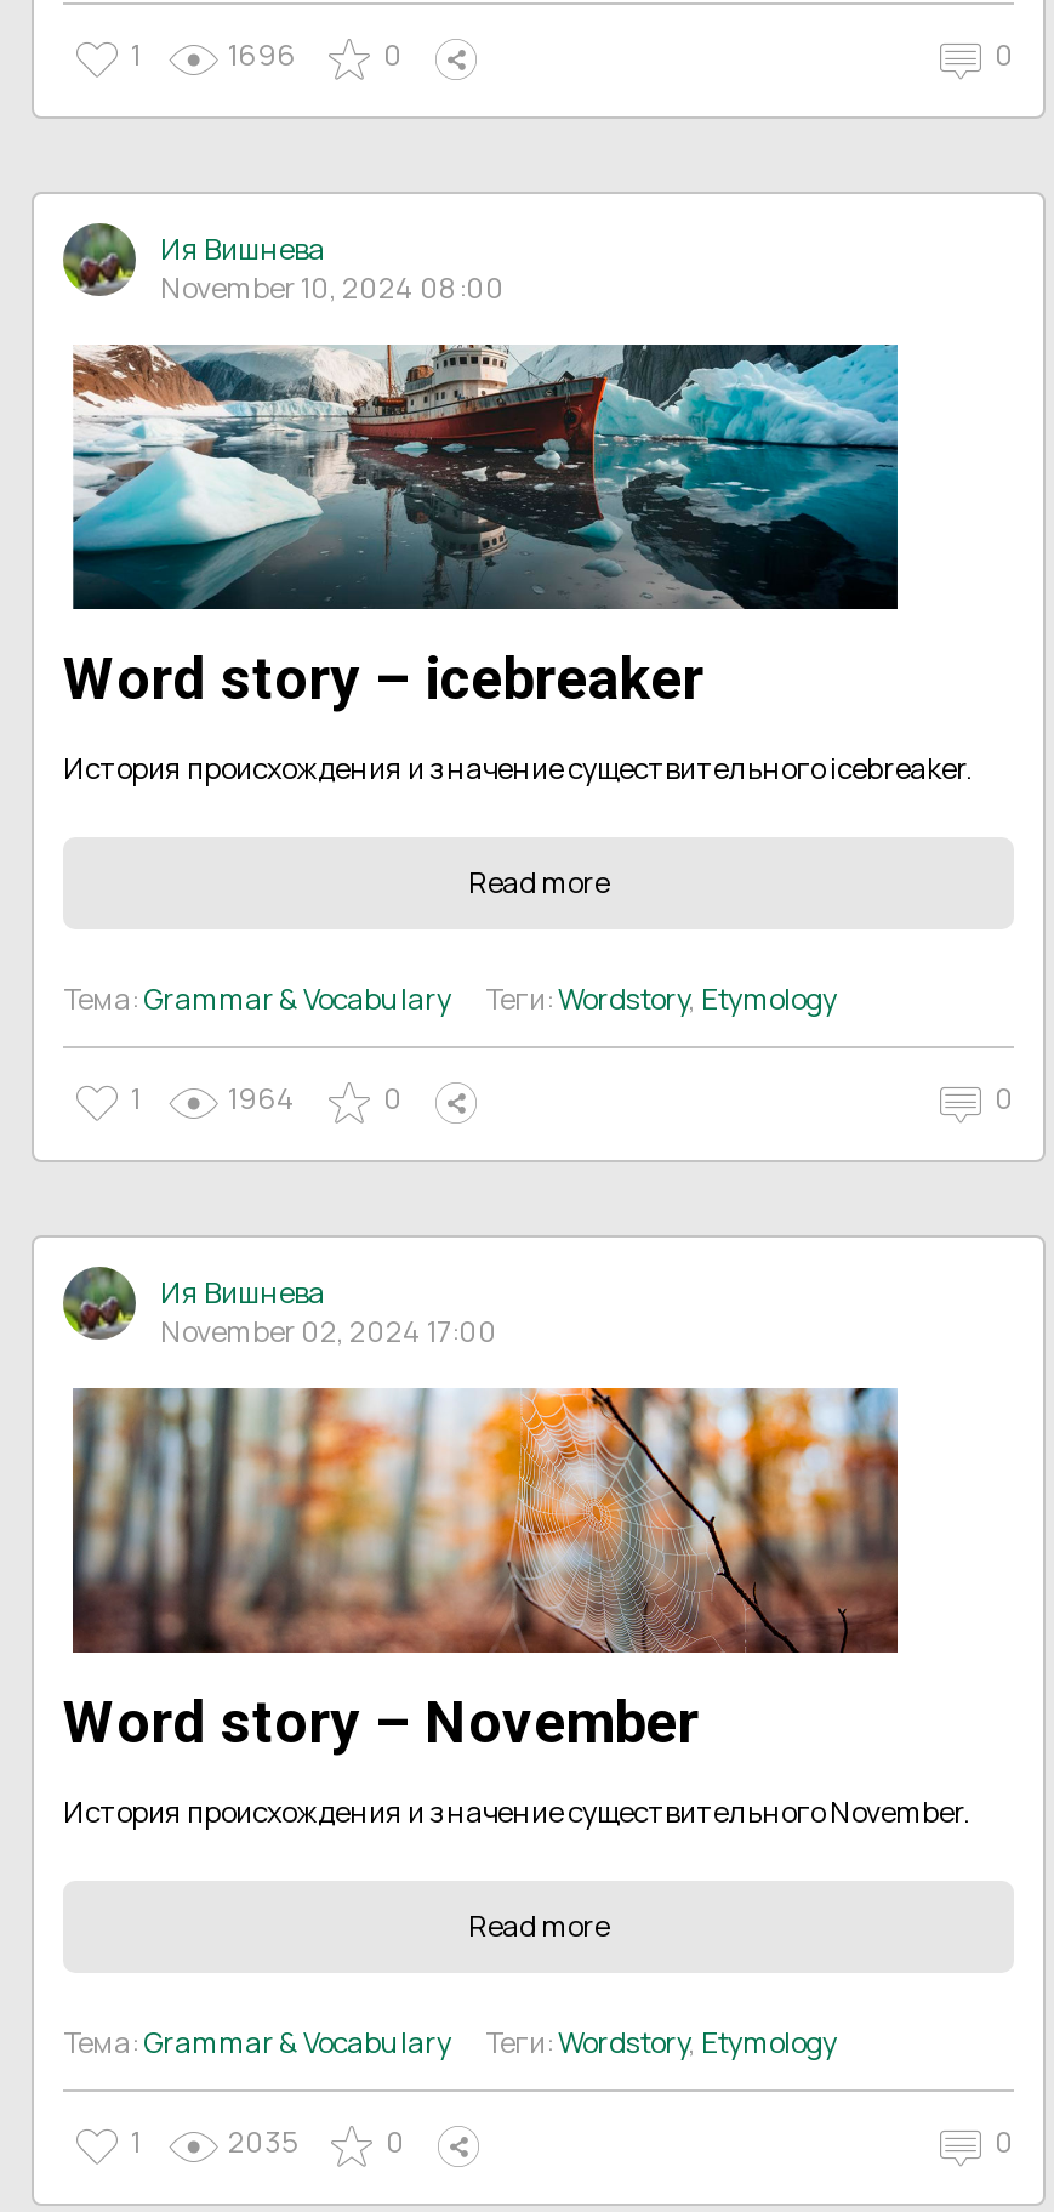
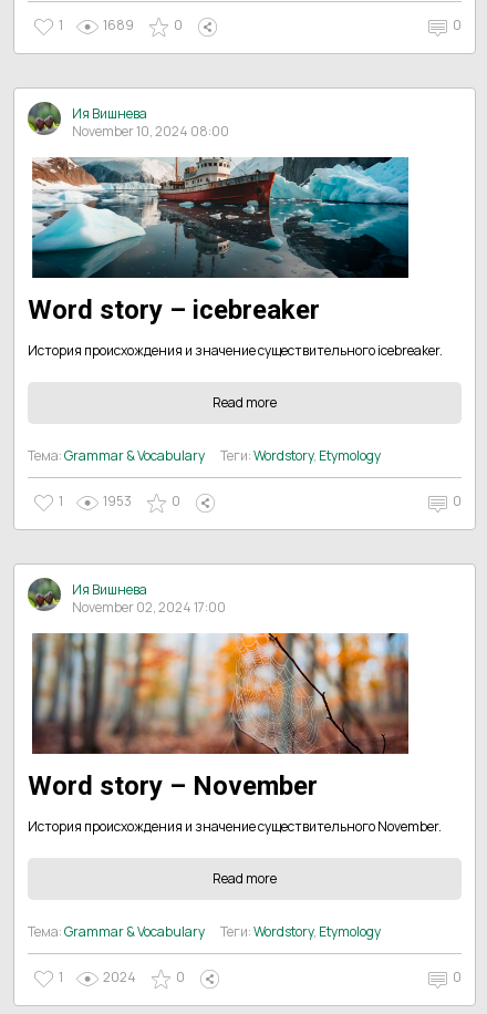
- 1696
+ 1689

- 1964
+ 1953

- 2035
+ 2024
